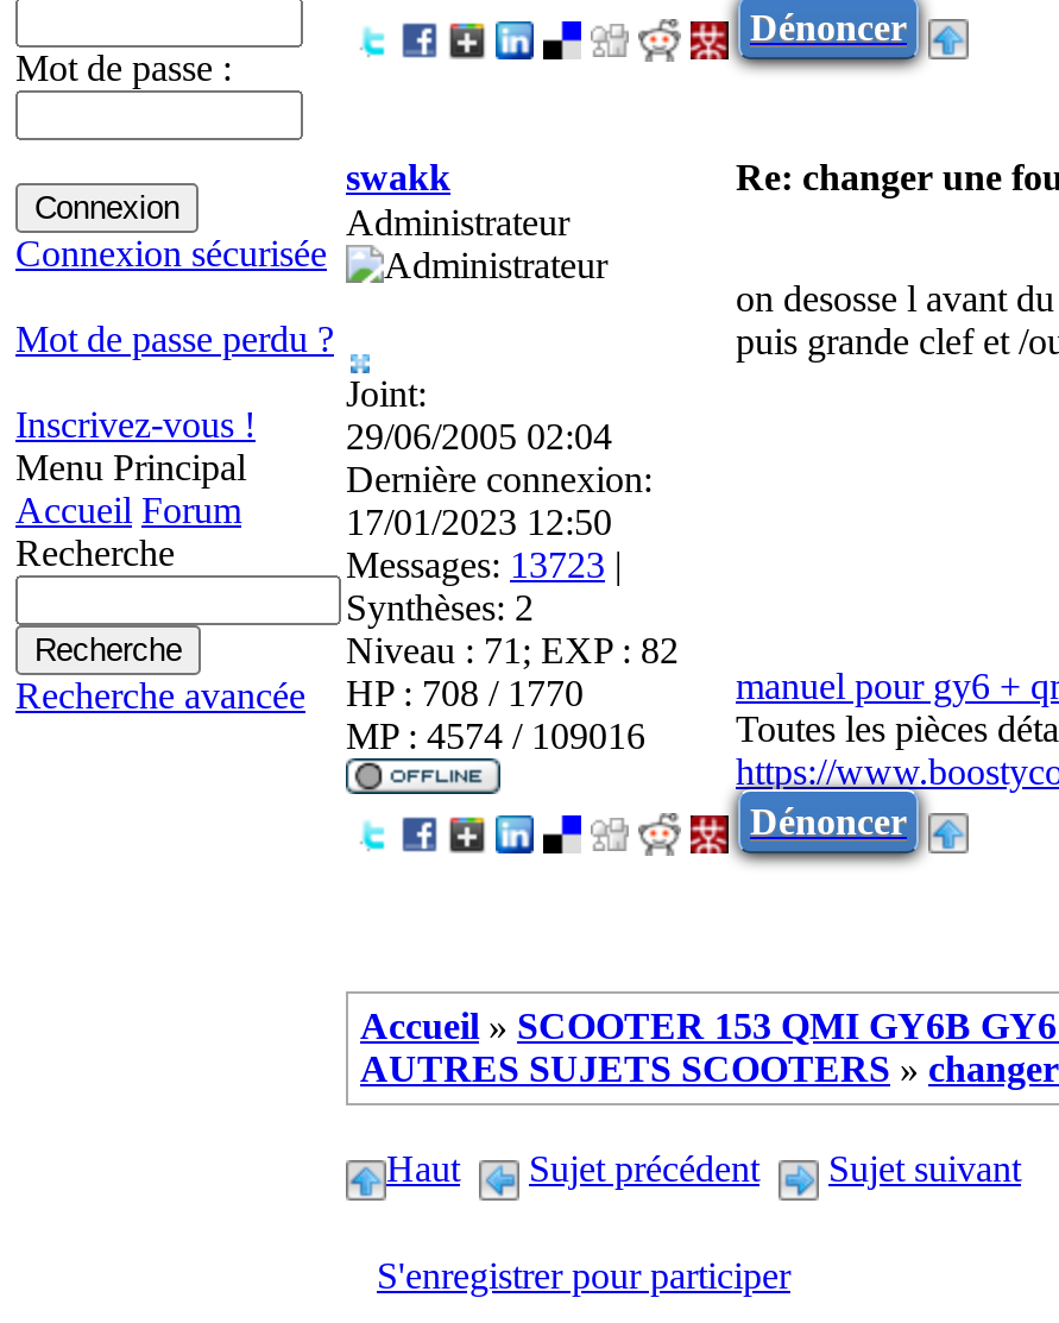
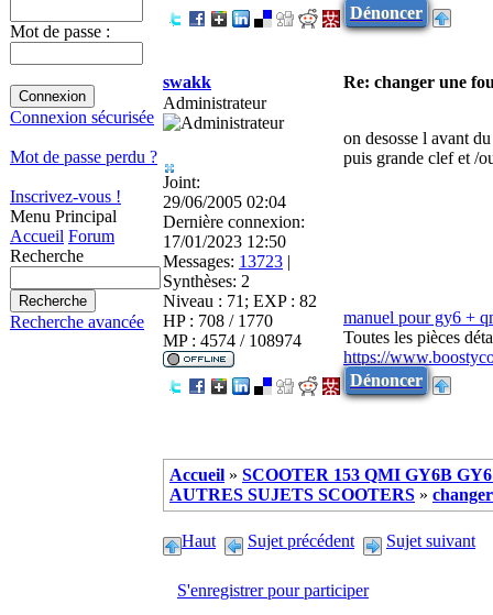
- MP : 4574 / 109016
+ MP : 4574 / 108974
